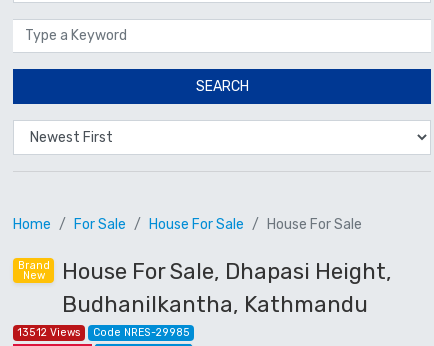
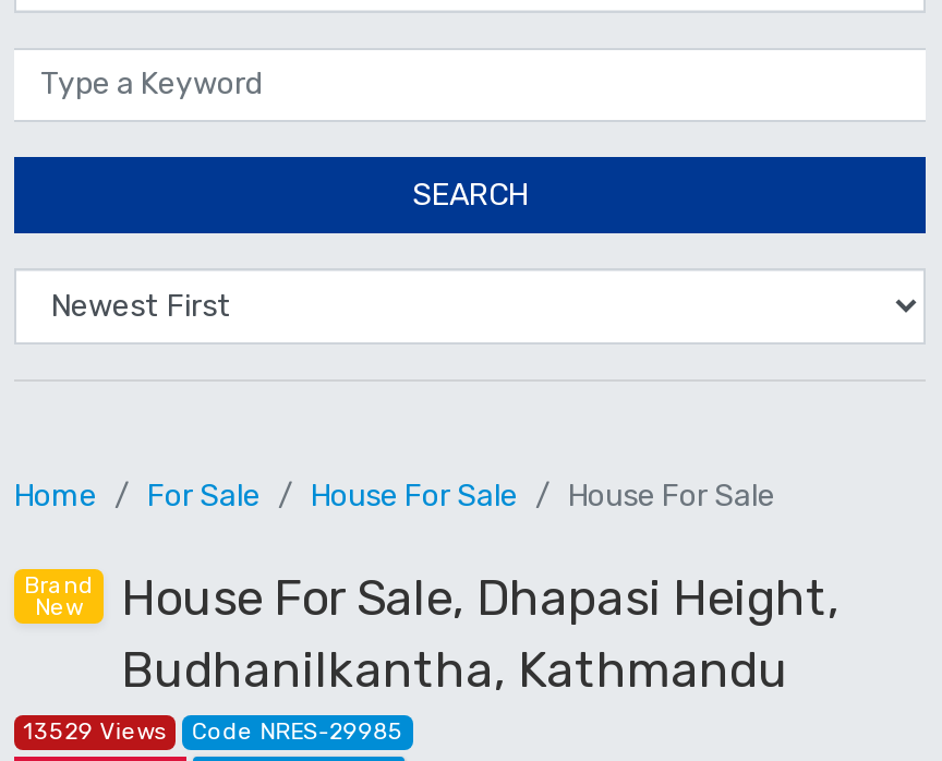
- 13512 Views Code NRES-29985
+ 13529 Views Code NRES-29985
